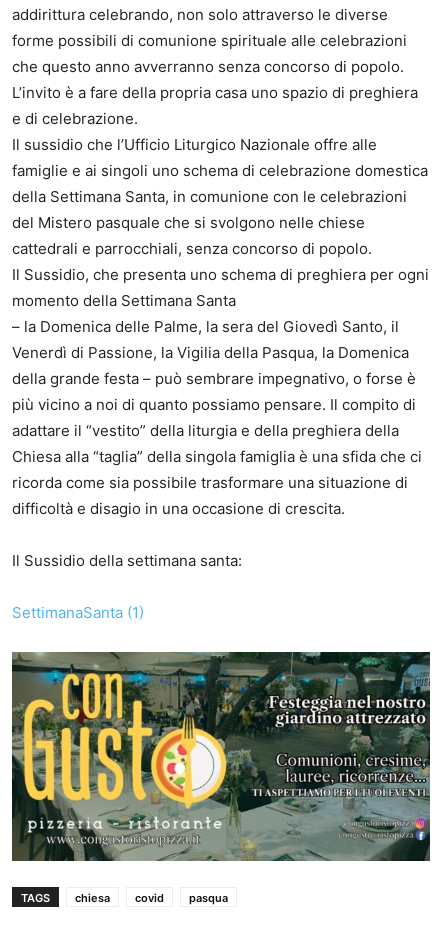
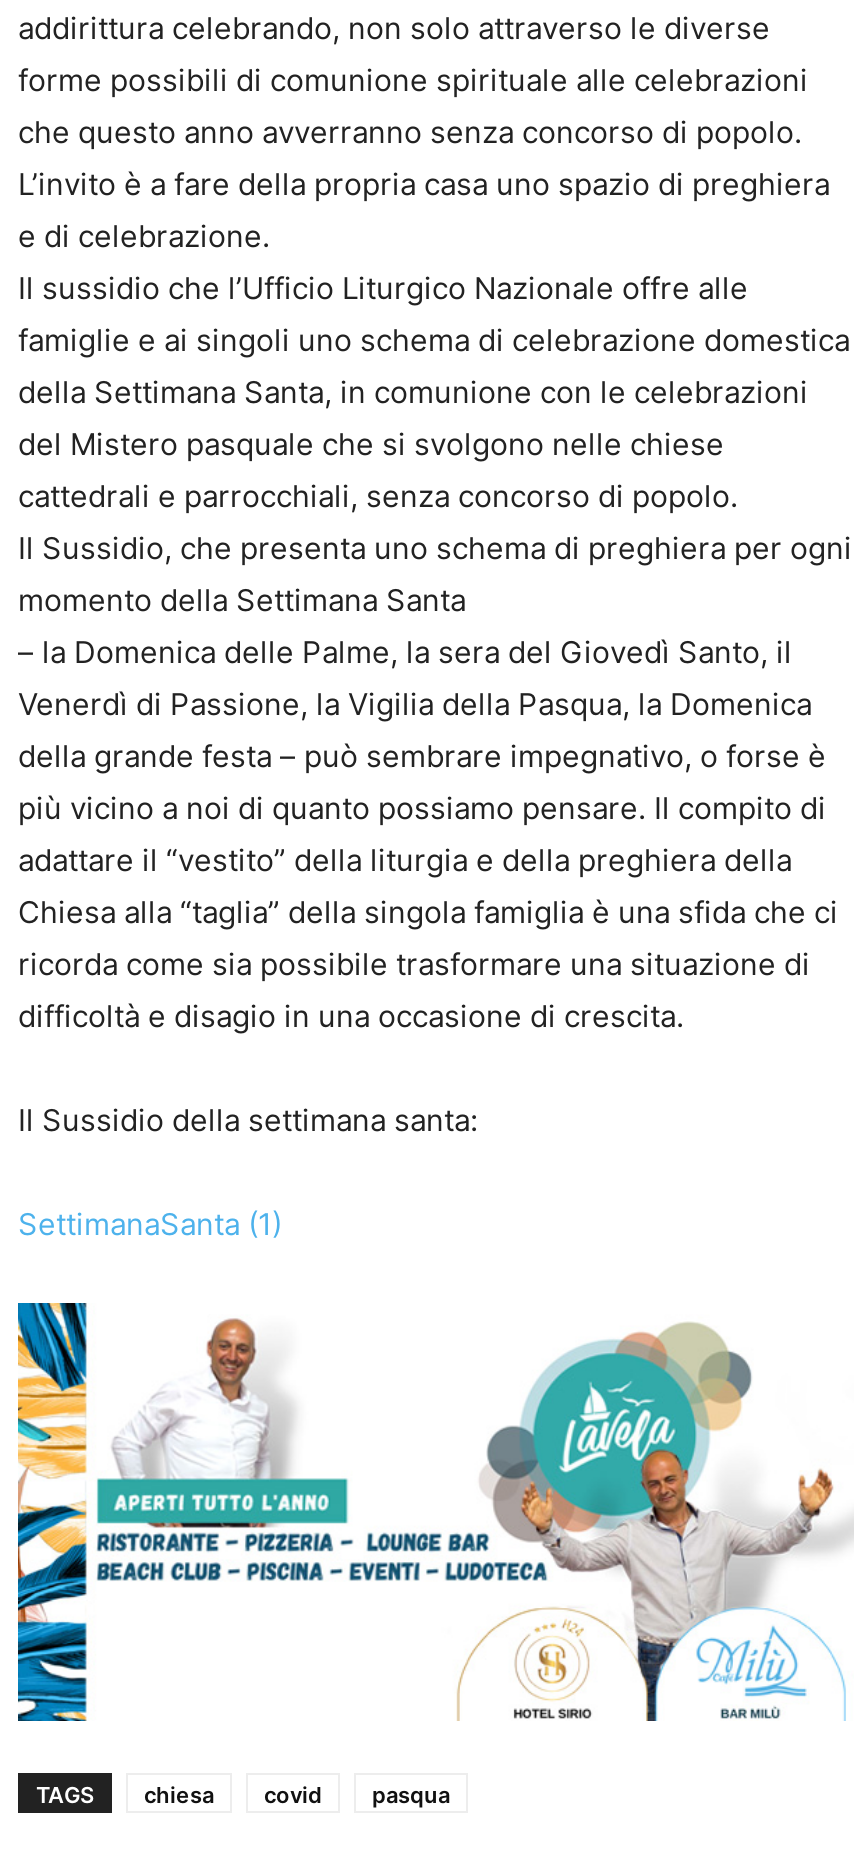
- [image]
+ [image]
